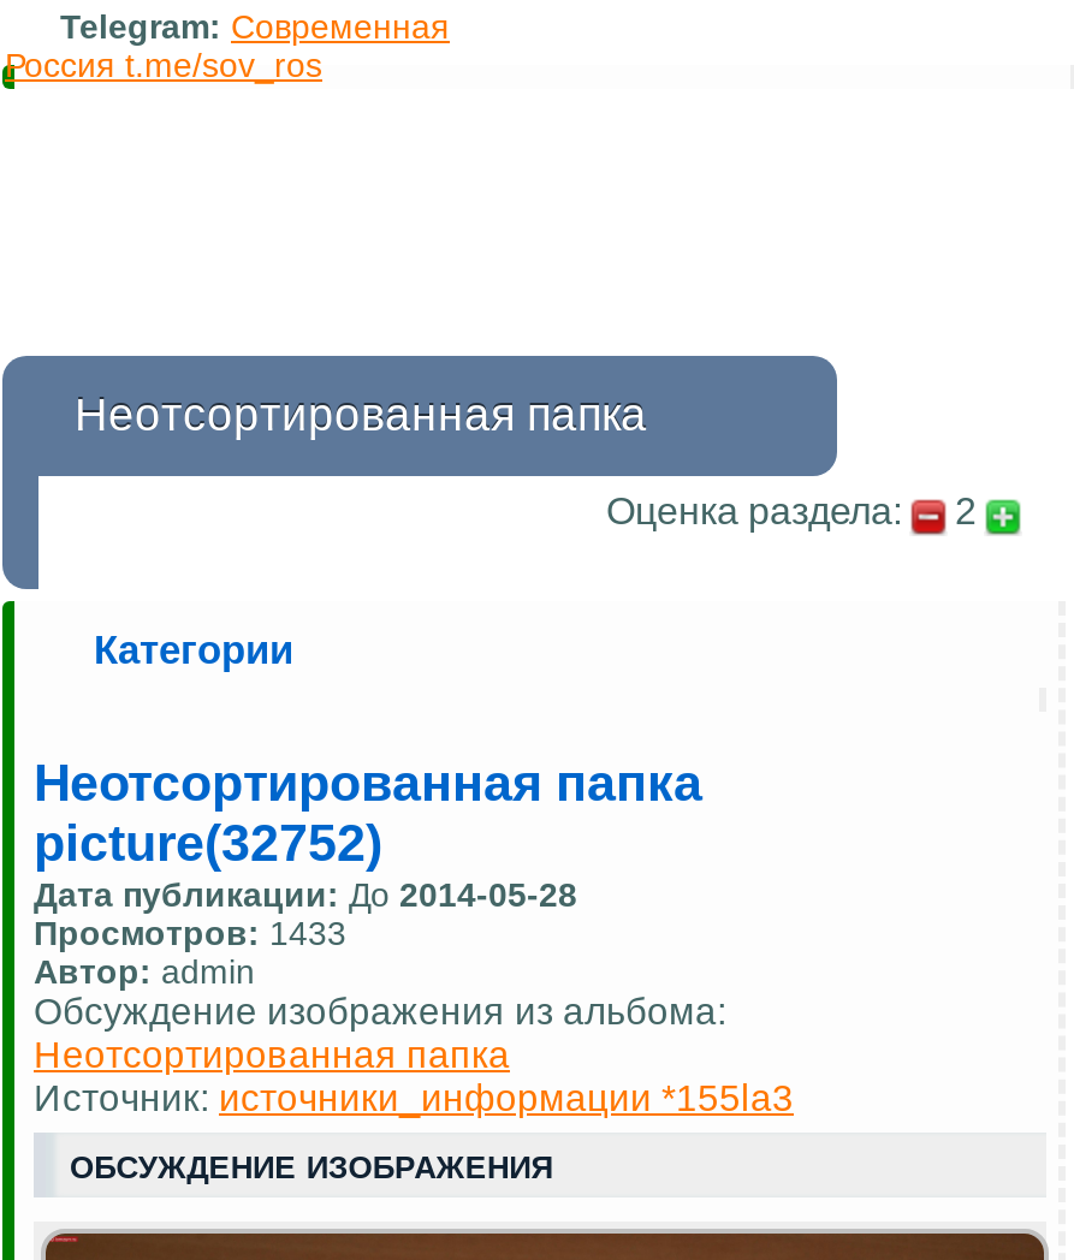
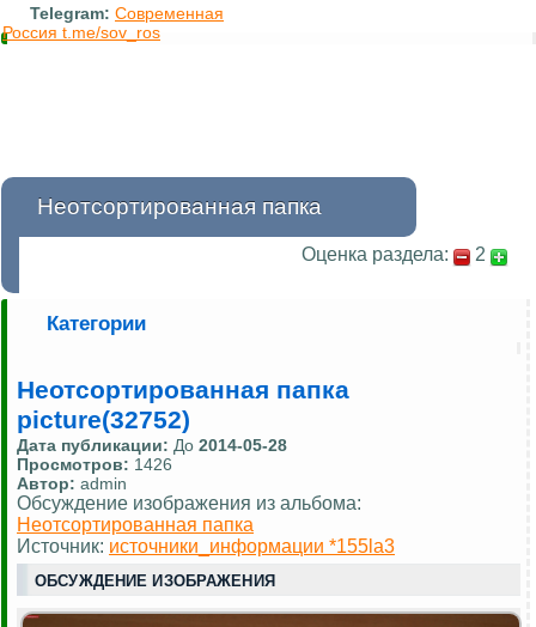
- Просмотров: 1433
+ Просмотров: 1426
